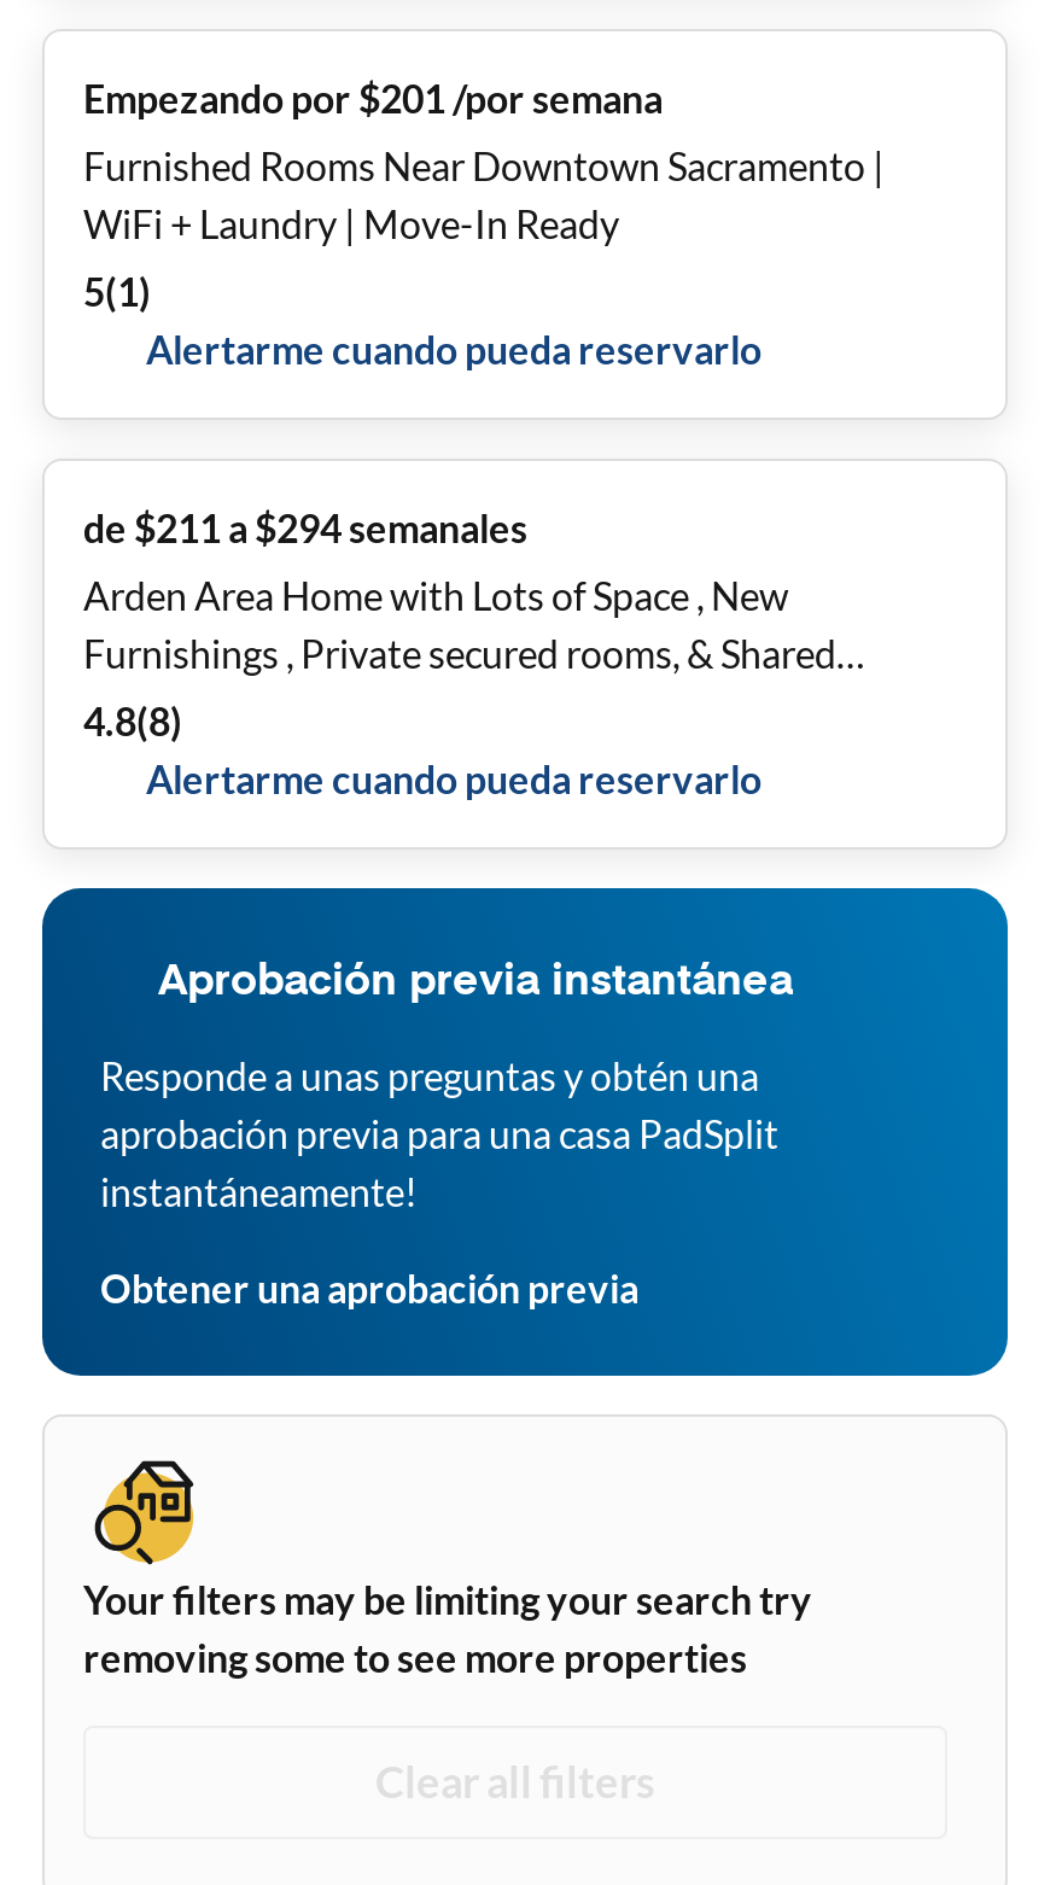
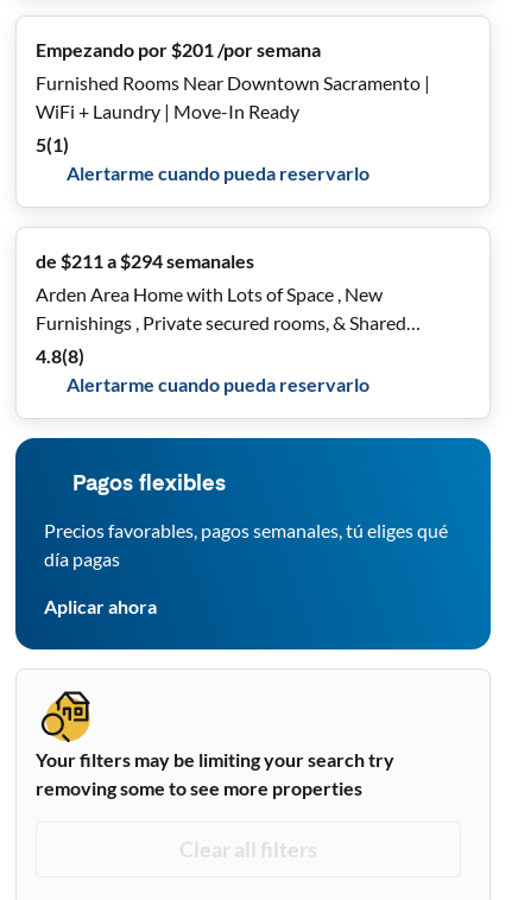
- Aprobación previa instantánea
+ Pagos flexibles

- Responde a unas preguntas y obtén una
- aprobación previa para una casa PadSplit
- instantáneamente!
+ Precios favorables, pagos semanales, tú eliges qué
+ día pagas

- Obtener una aprobación previa
+ Aplicar ahora
